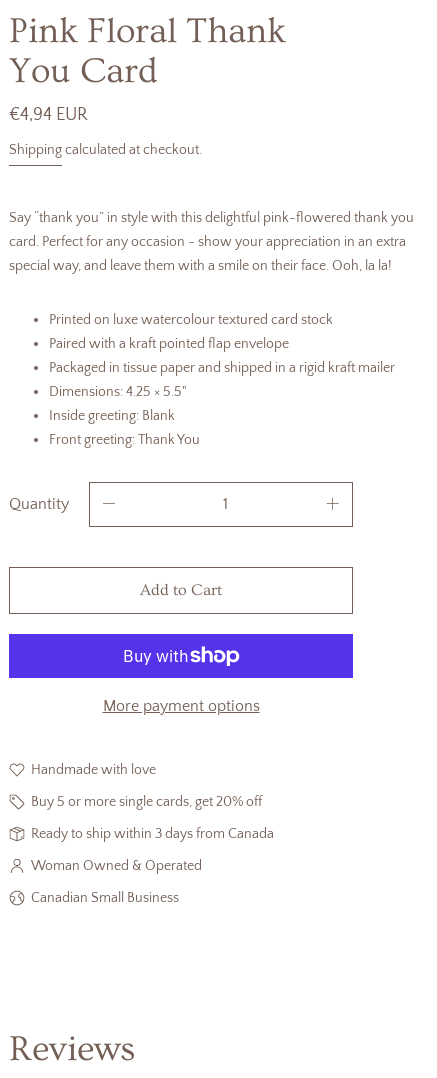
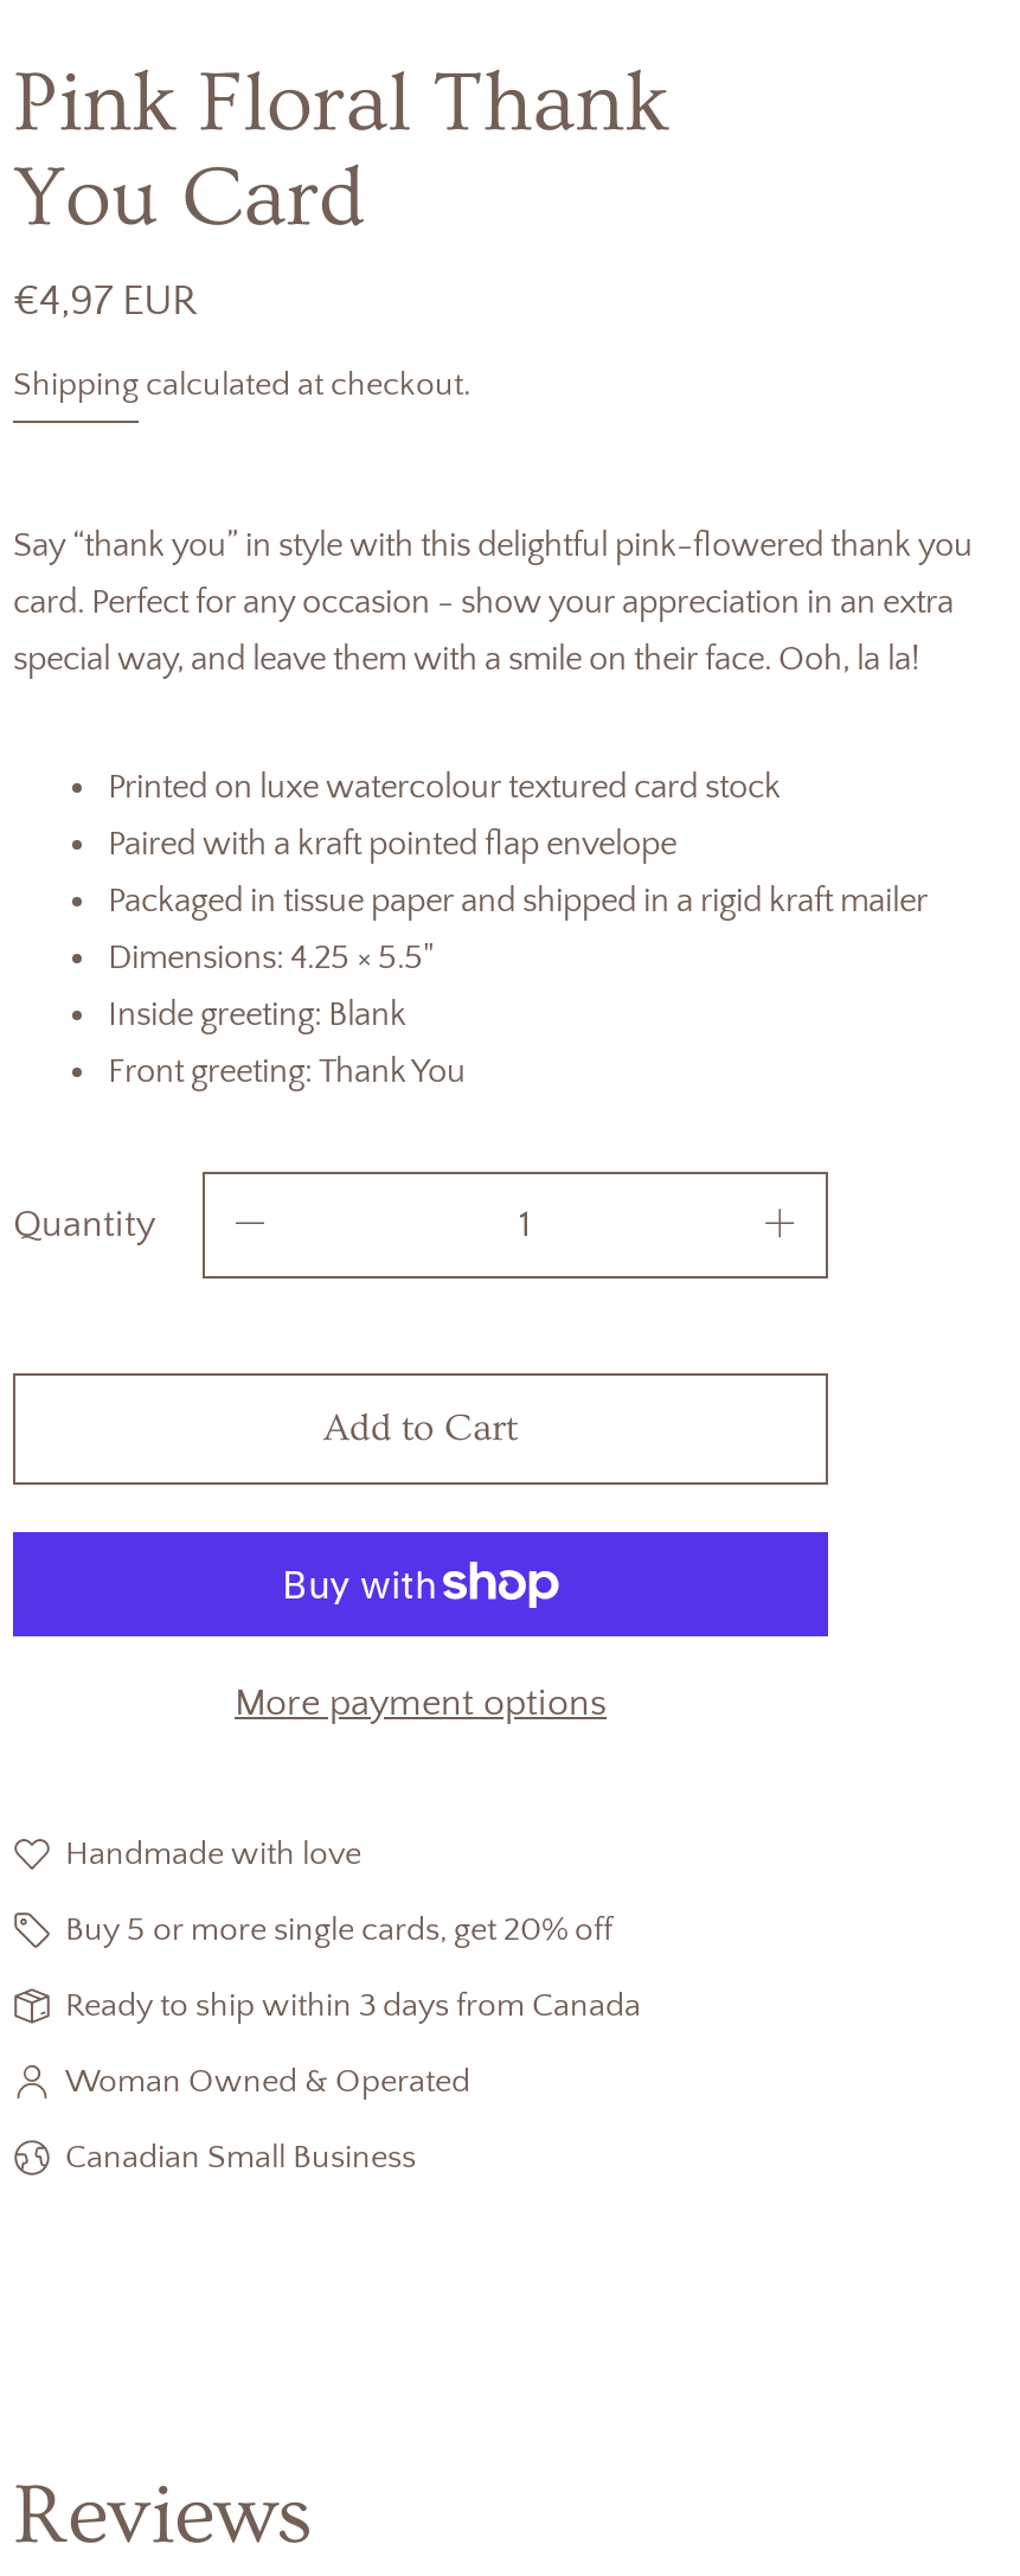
- €4,94 EUR
+ €4,97 EUR
